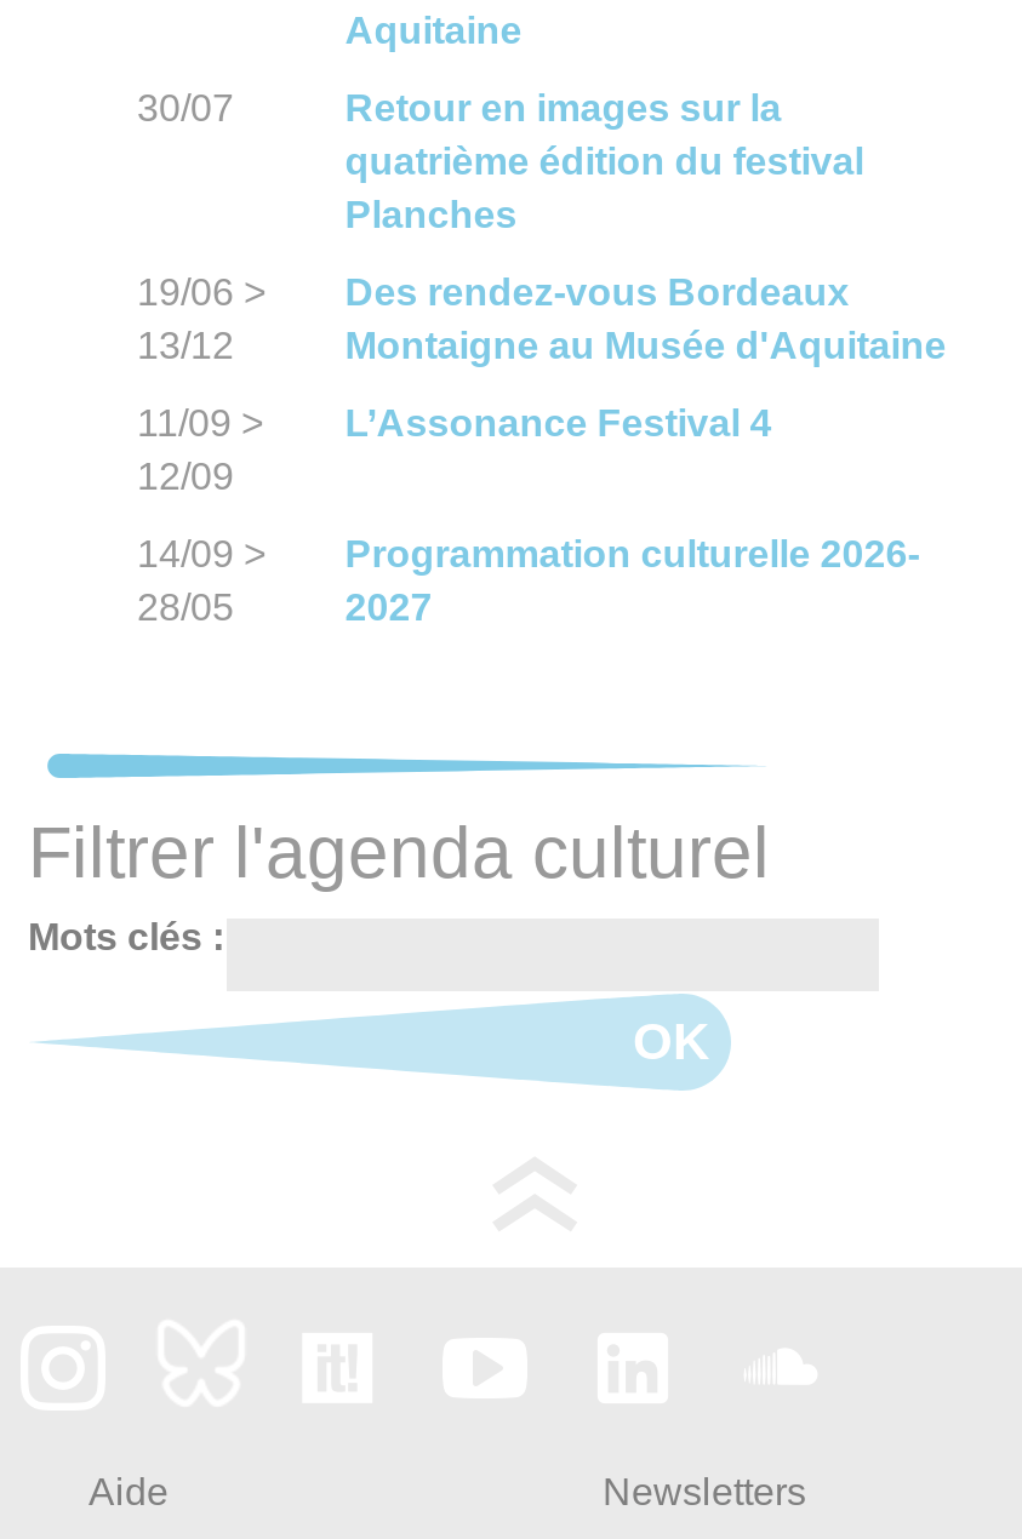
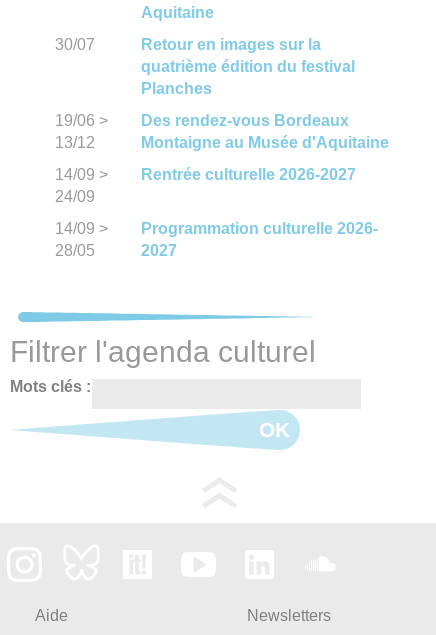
- 11/09 >
- 12/09
+ 14/09 >
+ 24/09

- L’Assonance Festival 4
+ Rentrée culturelle 2026-2027
